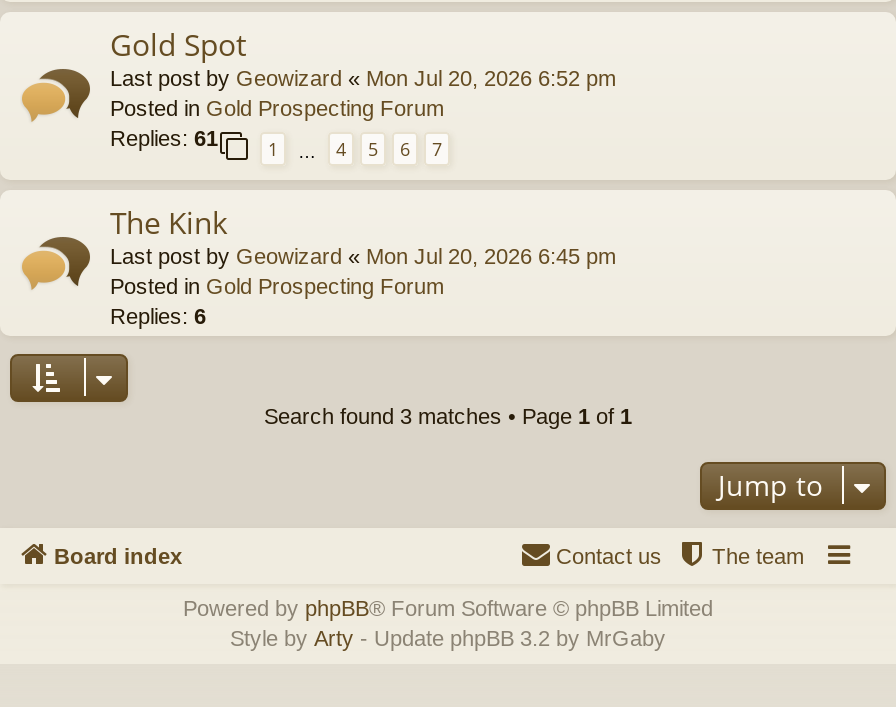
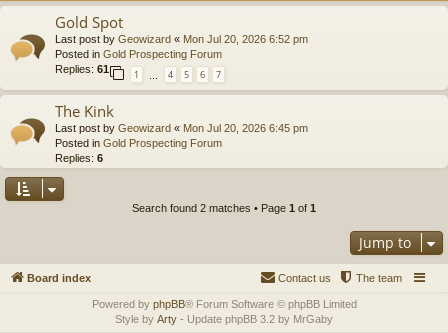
- Search found 3 matches • Page 1 of 1
+ Search found 2 matches • Page 1 of 1
